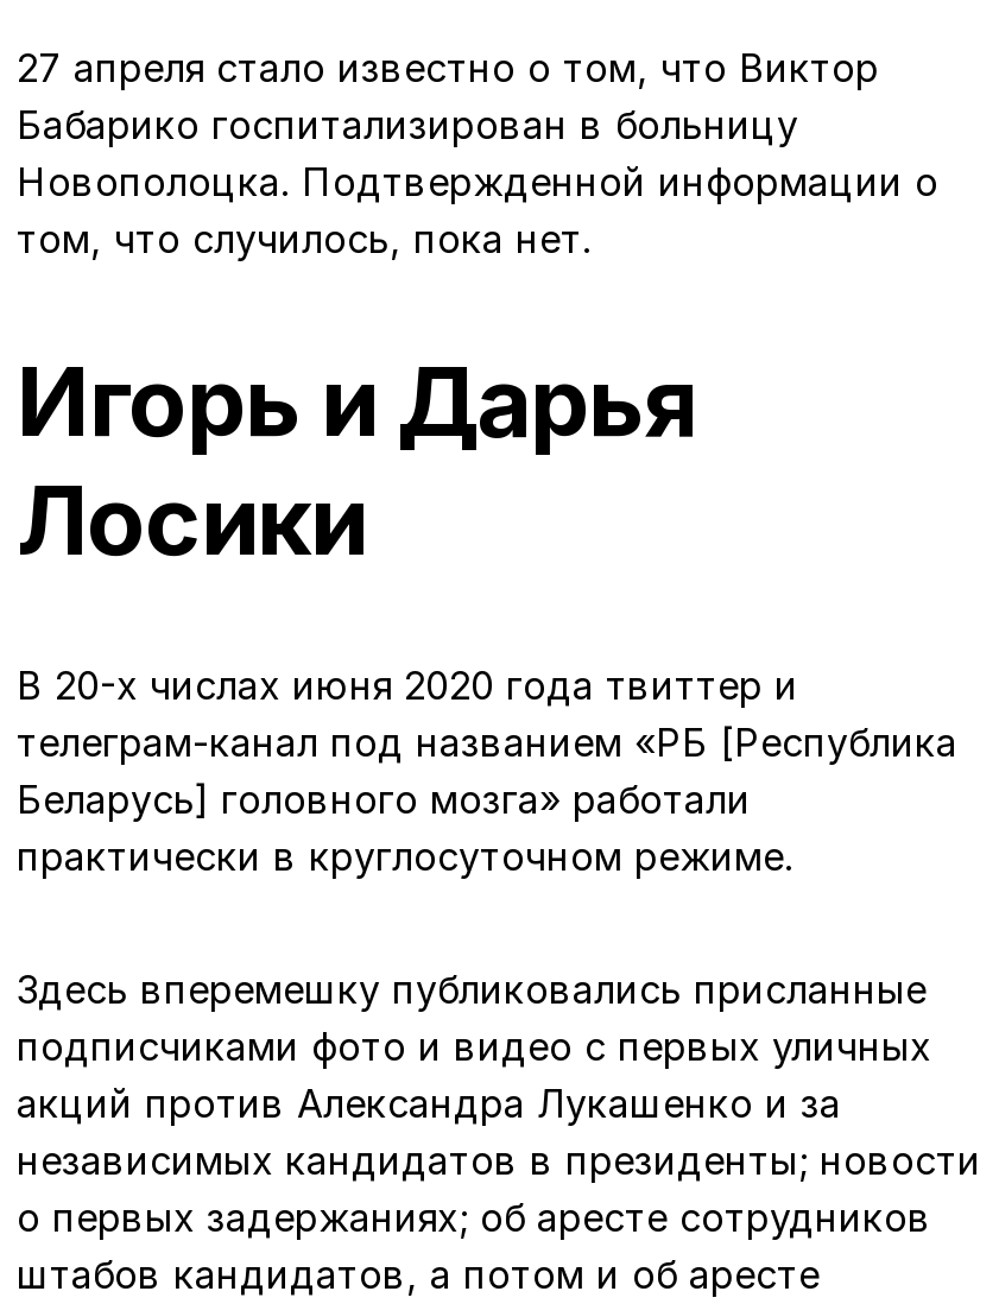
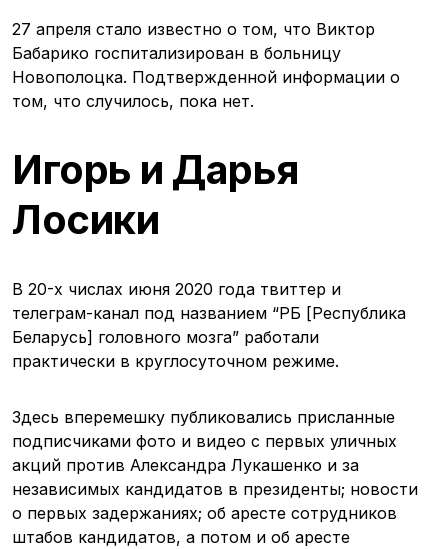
- телеграм-канал под названием «РБ [Республика
+ телеграм-канал под названием “РБ [Республика

- Беларусь] головного мозга» работали
+ Беларусь] головного мозга” работали
